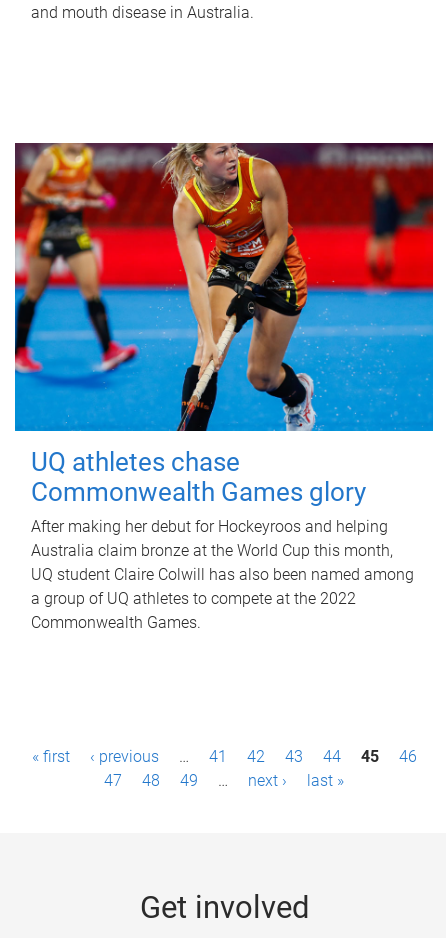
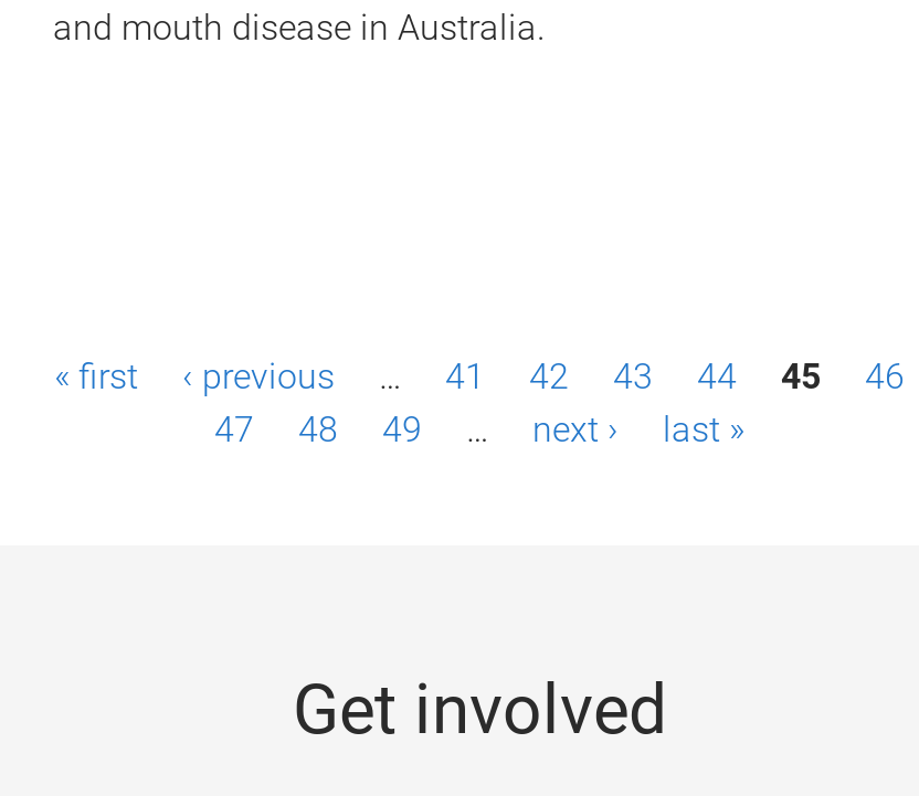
- [image]
- UQ athletes chase
- Commonwealth Games glory
- After making her debut for Hockeyroos and helping
- Australia claim bronze at the World Cup this month,
- UQ student Claire Colwill has also been named among
- a group of UQ athletes to compete at the 2022
- Commonwealth Games.
